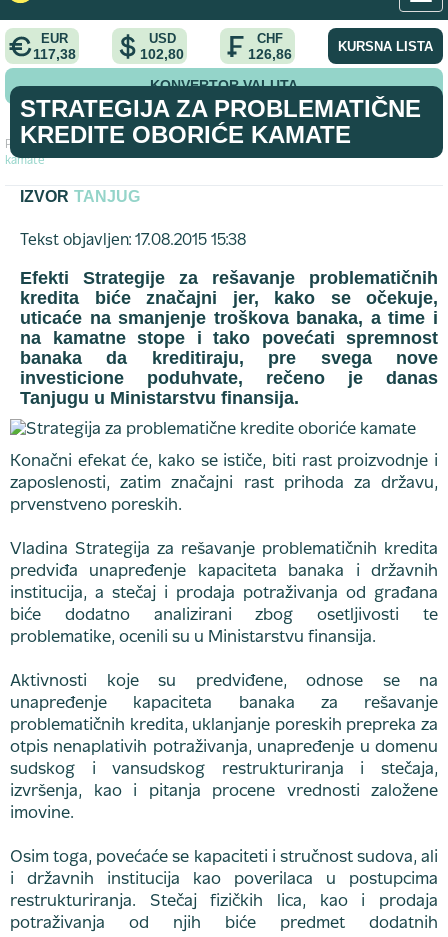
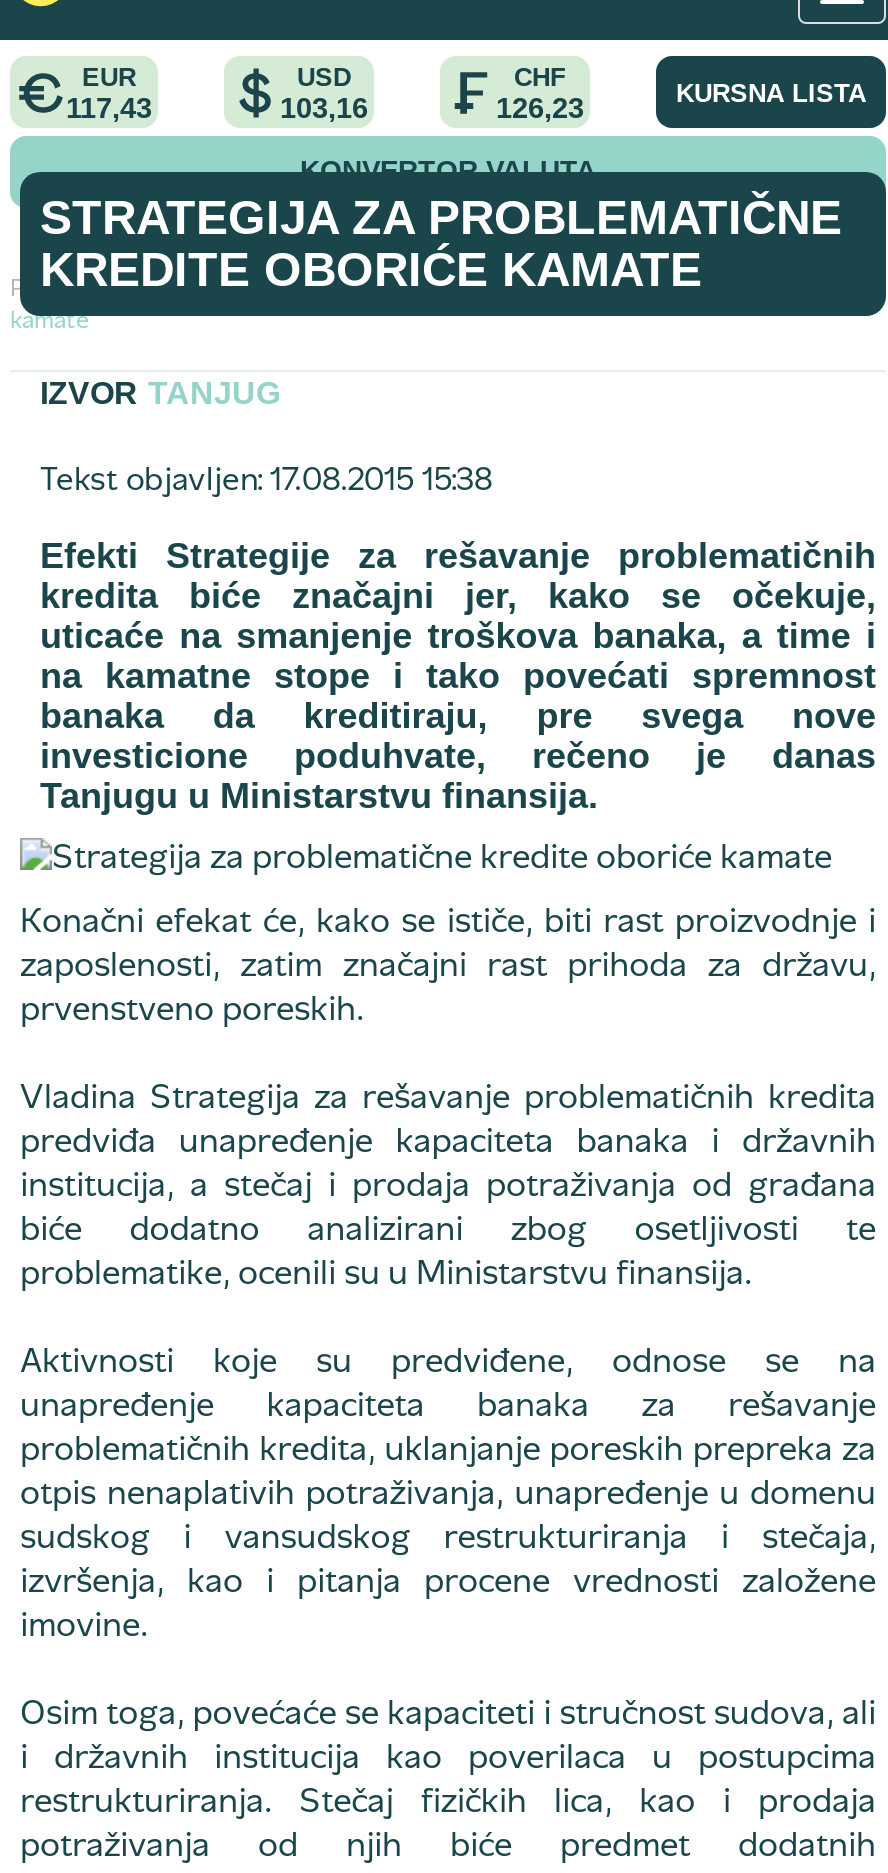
- 117,38
+ 117,43

- 102,80
+ 103,16

- 126,86
+ 126,23
